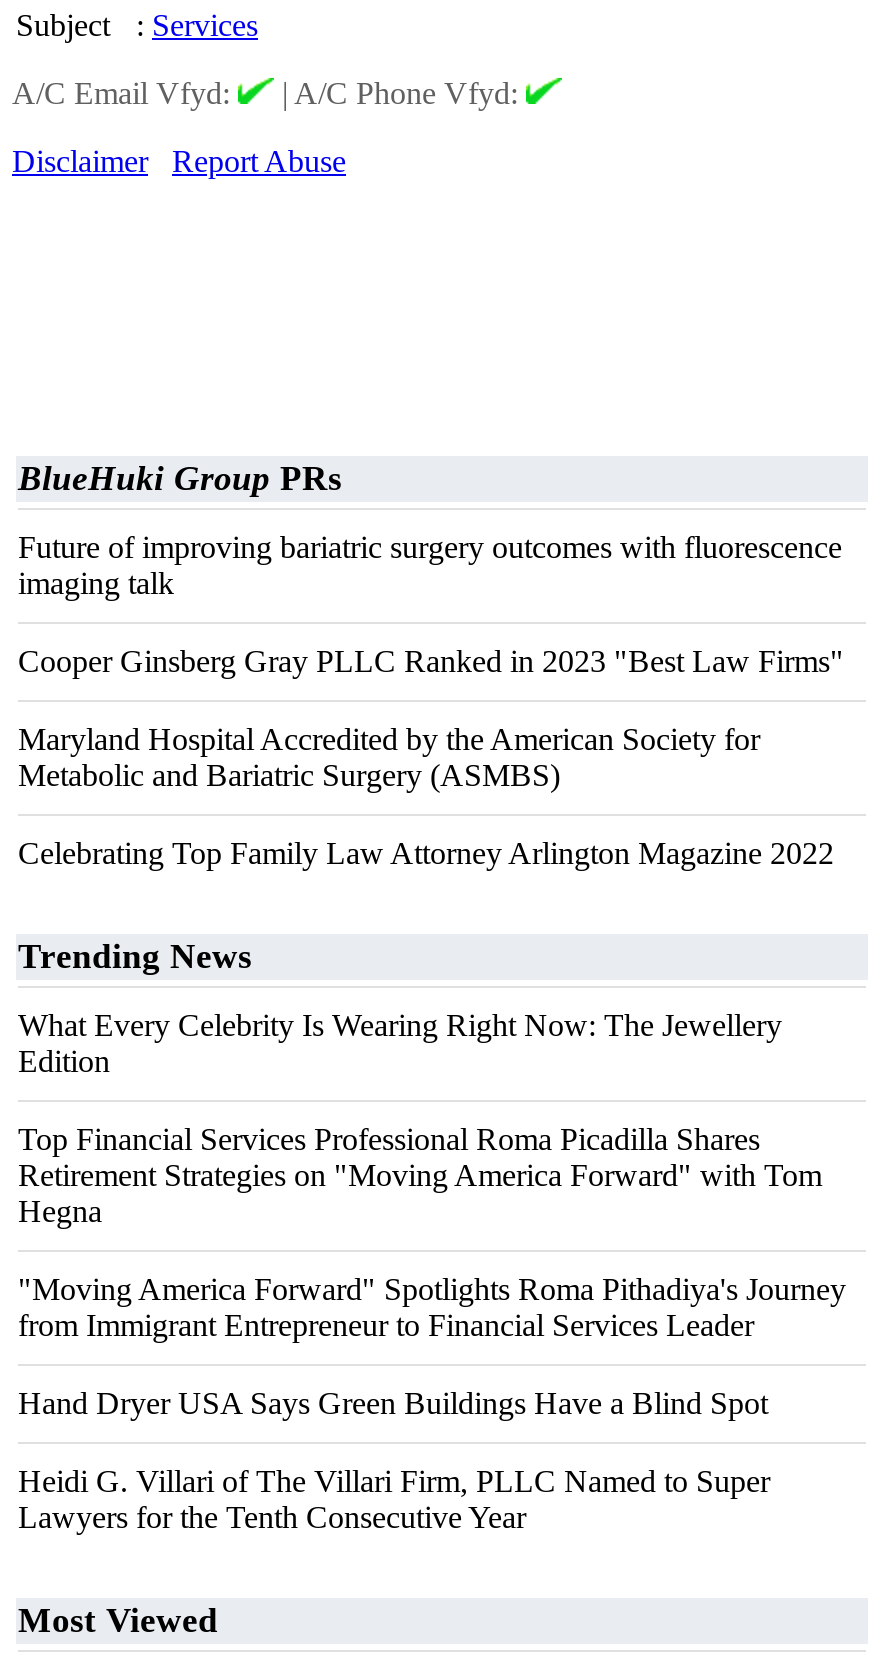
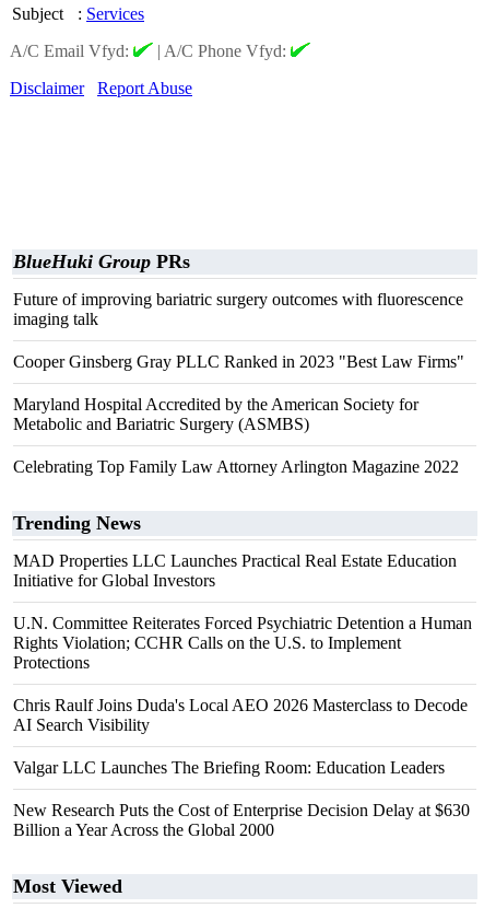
- What Every Celebrity Is Wearing Right Now: The Jewellery
- Edition
+ MAD Properties LLC Launches Practical Real Estate Education
+ Initiative for Global Investors

- Top Financial Services Professional Roma Picadilla Shares
- Retirement Strategies on "Moving America Forward" with Tom
- Hegna
+ U.N. Committee Reiterates Forced Psychiatric Detention a Human
+ Rights Violation; CCHR Calls on the U.S. to Implement
+ Protections

- "Moving America Forward" Spotlights Roma Pithadiya's Journey
- from Immigrant Entrepreneur to Financial Services Leader
+ Chris Raulf Joins Duda's Local AEO 2026 Masterclass to Decode
+ AI Search Visibility

- Hand Dryer USA Says Green Buildings Have a Blind Spot
+ Valgar LLC Launches The Briefing Room: Education Leaders

- Heidi G. Villari of The Villari Firm, PLLC Named to Super
- Lawyers for the Tenth Consecutive Year
+ New Research Puts the Cost of Enterprise Decision Delay at $630
+ Billion a Year Across the Global 2000
